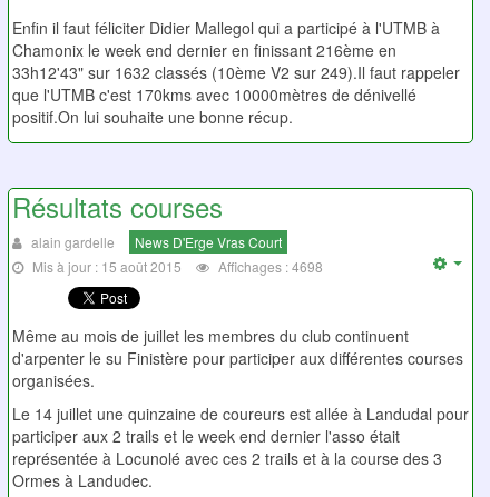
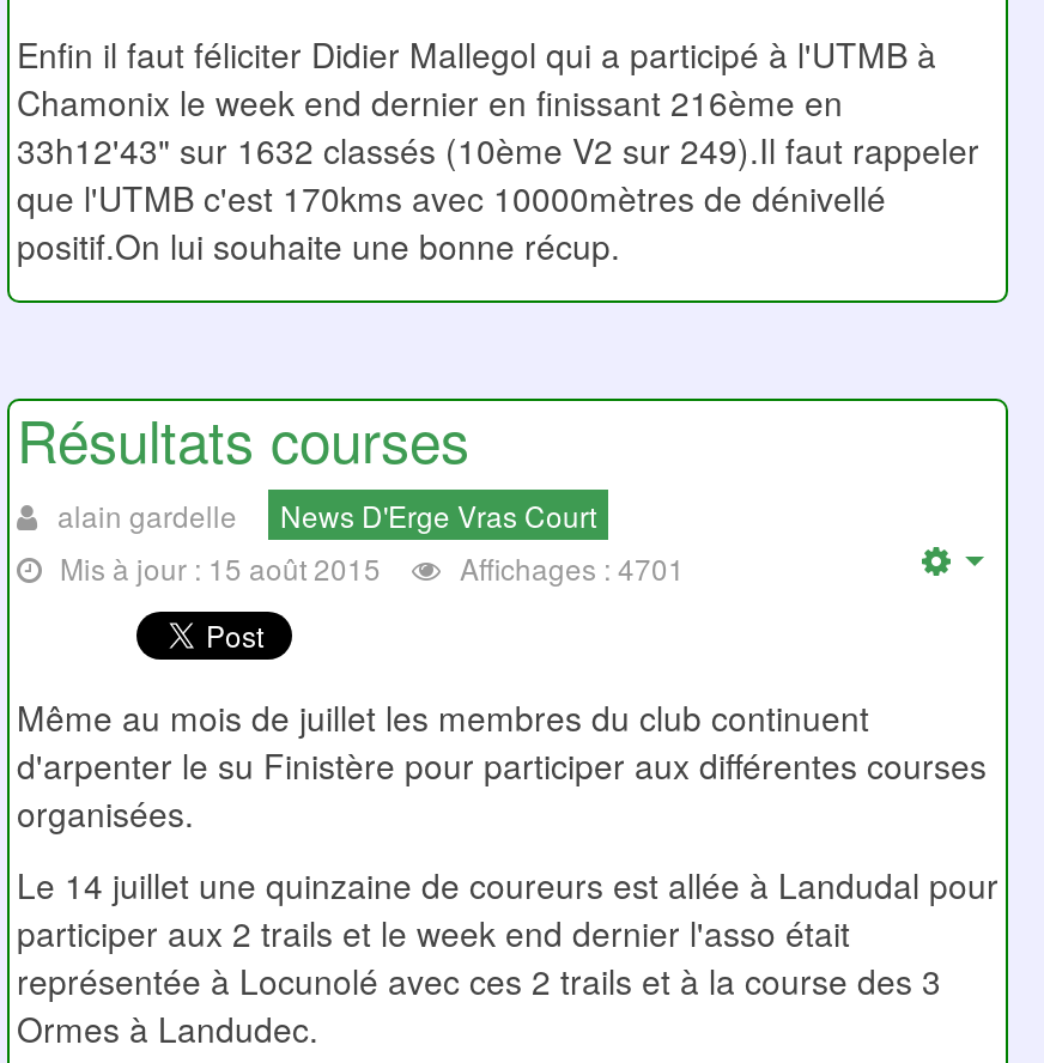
- Mis à jour : 15 août 2015 Affichages : 4698
+ Mis à jour : 15 août 2015 Affichages : 4701
